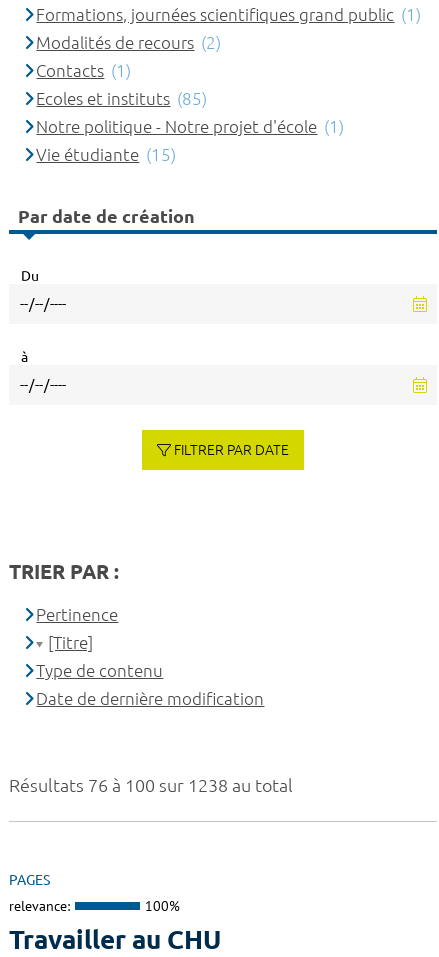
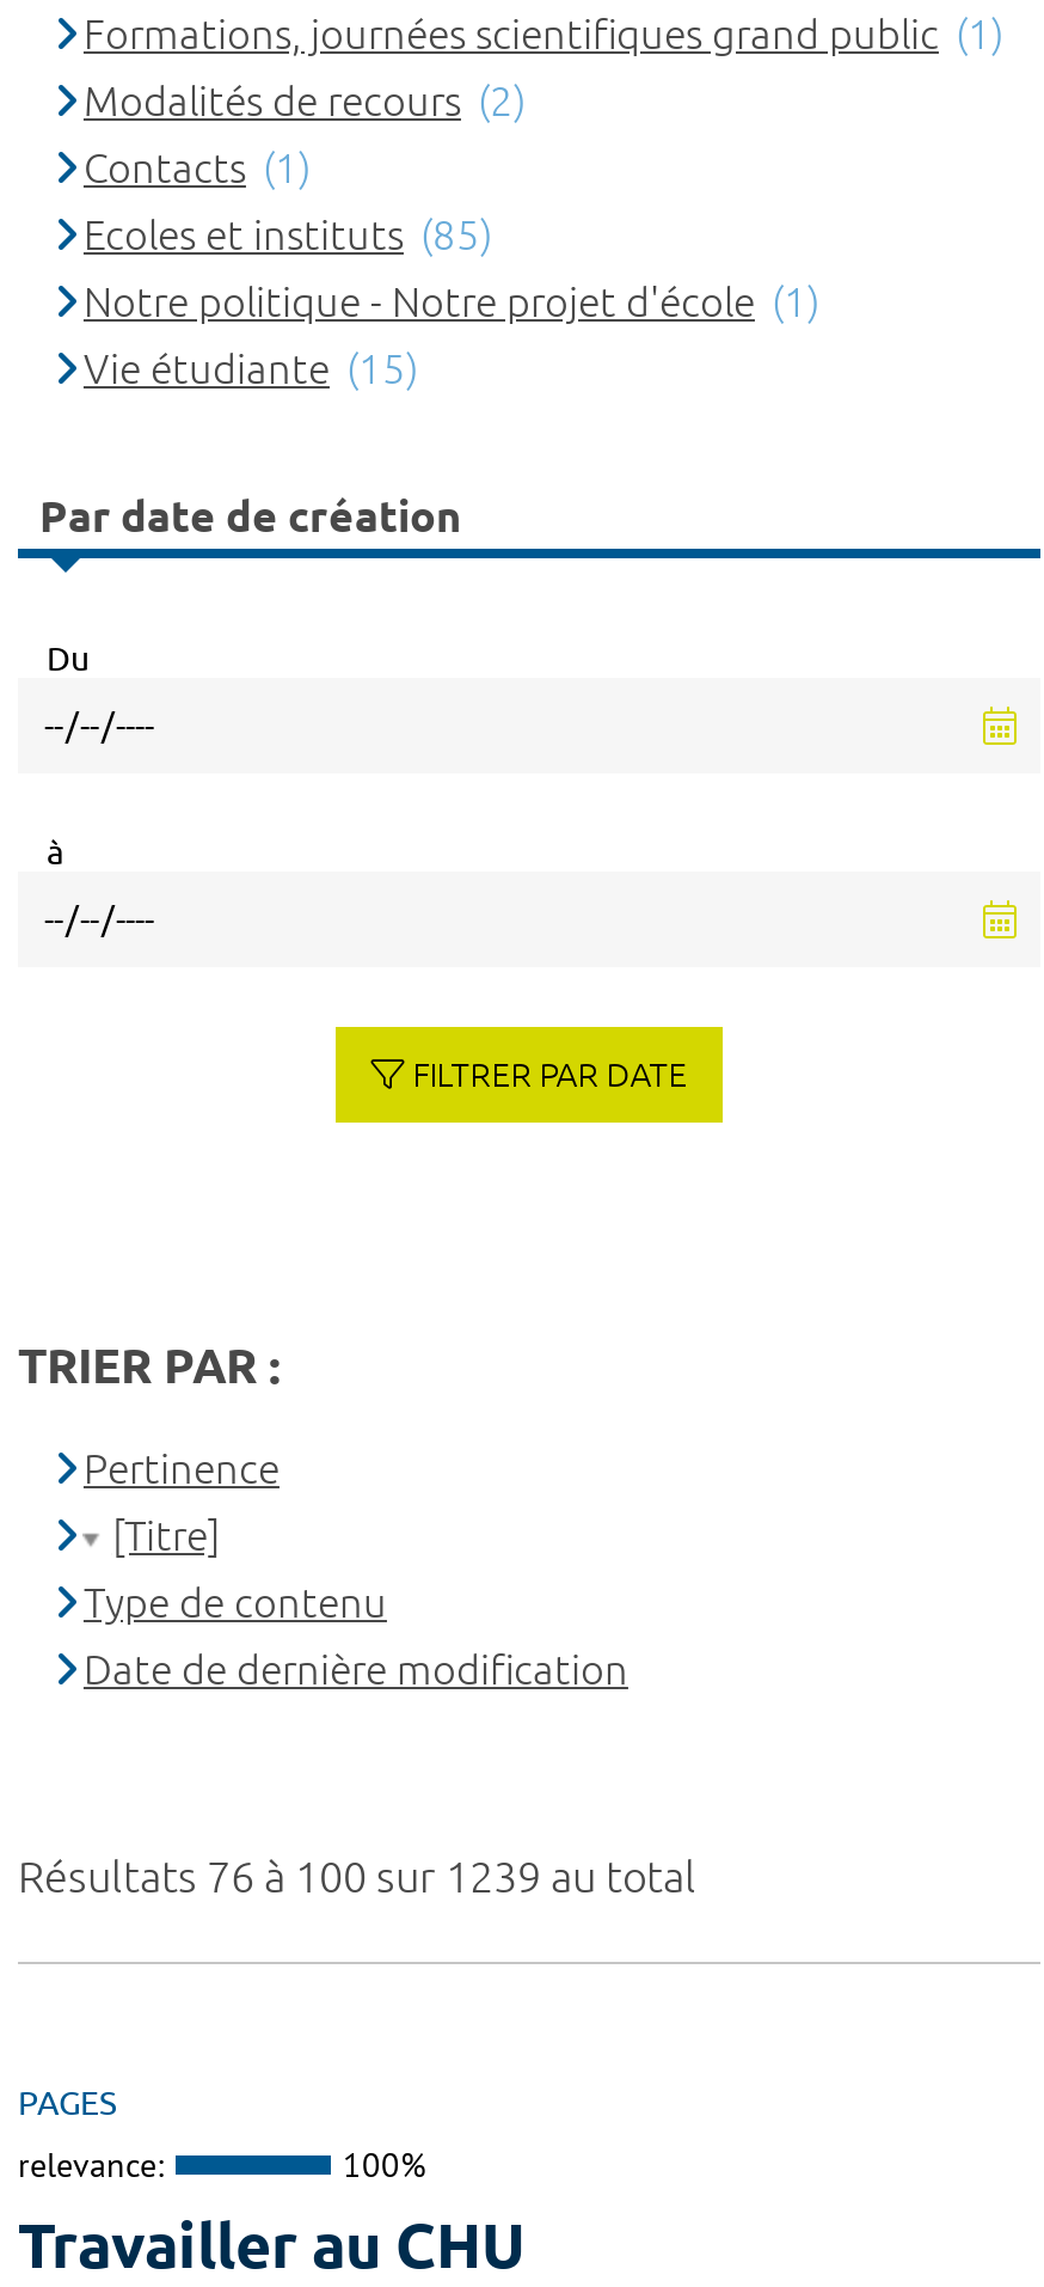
- Résultats 76 à 100 sur 1238 au total
+ Résultats 76 à 100 sur 1239 au total
